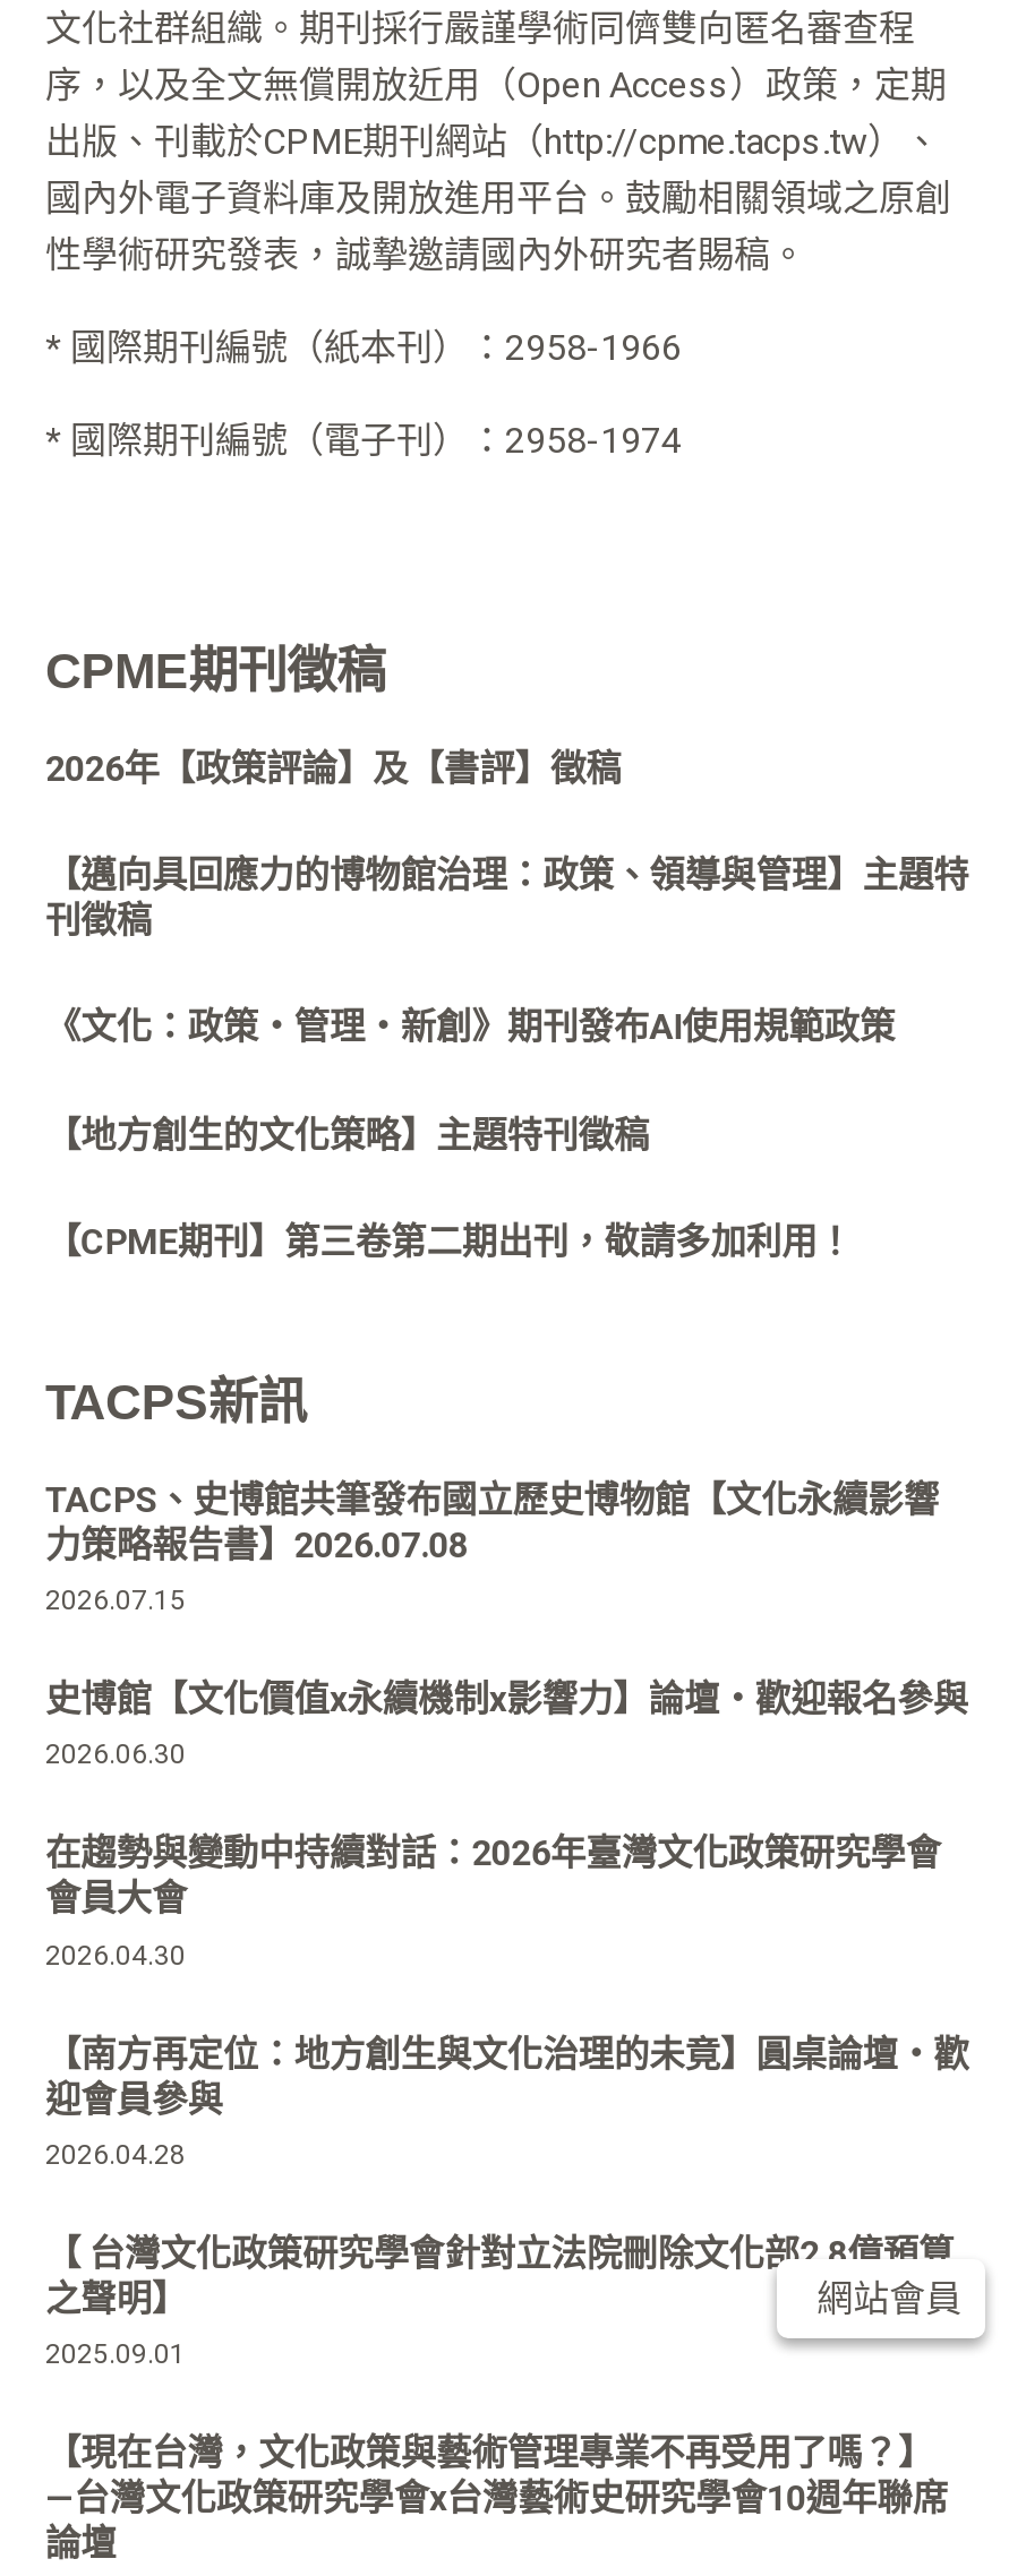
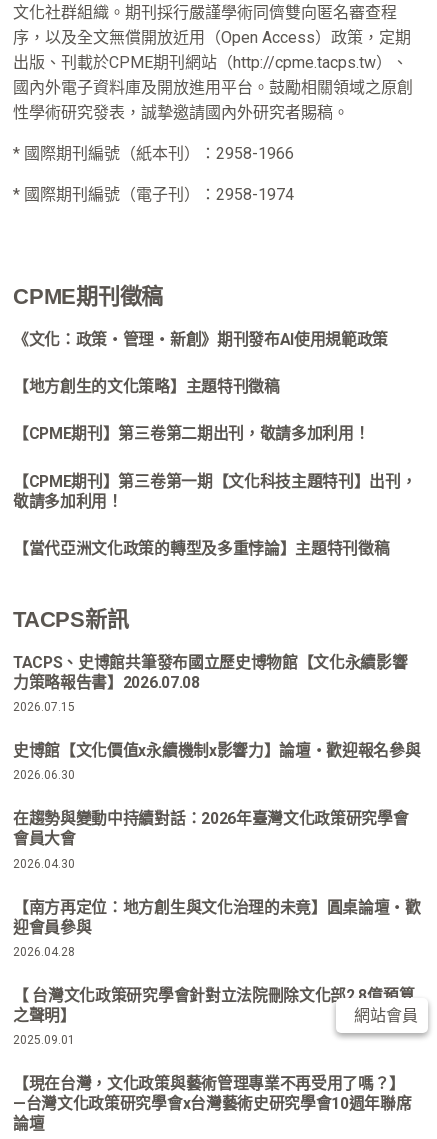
- 2026年【政策評論】及【書評】徵稿
- 【邁向具回應力的博物館治理：政策、領導與管理】主題特
- 刊徵稿

moved up: 《文化：政策・管理・新創》期刊發布AI使用規範政策 | 【地方創生的文化策略】主題特刊徵稿 | 【CPME期刊】第三卷第二期出刊，敬請多加利用！

+ 【CPME期刊】第三卷第一期【文化科技主題特刊】出刊，
+ 敬請多加利用！
+ 【當代亞洲文化政策的轉型及多重悖論】主題特刊徵稿
